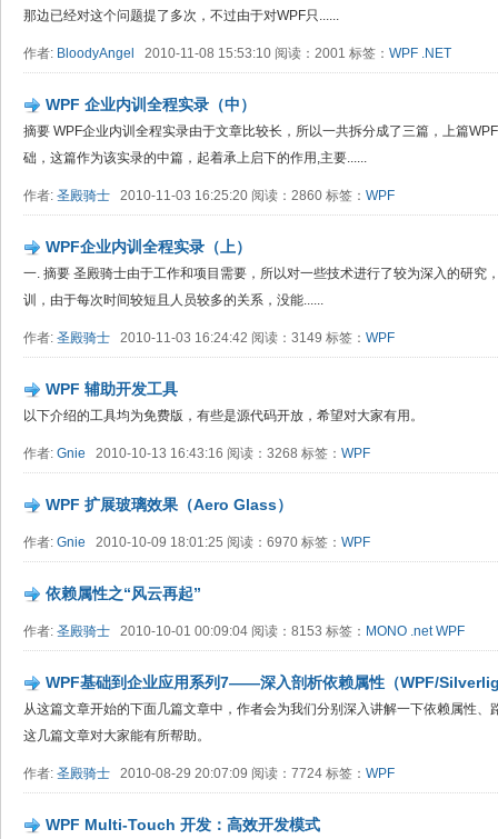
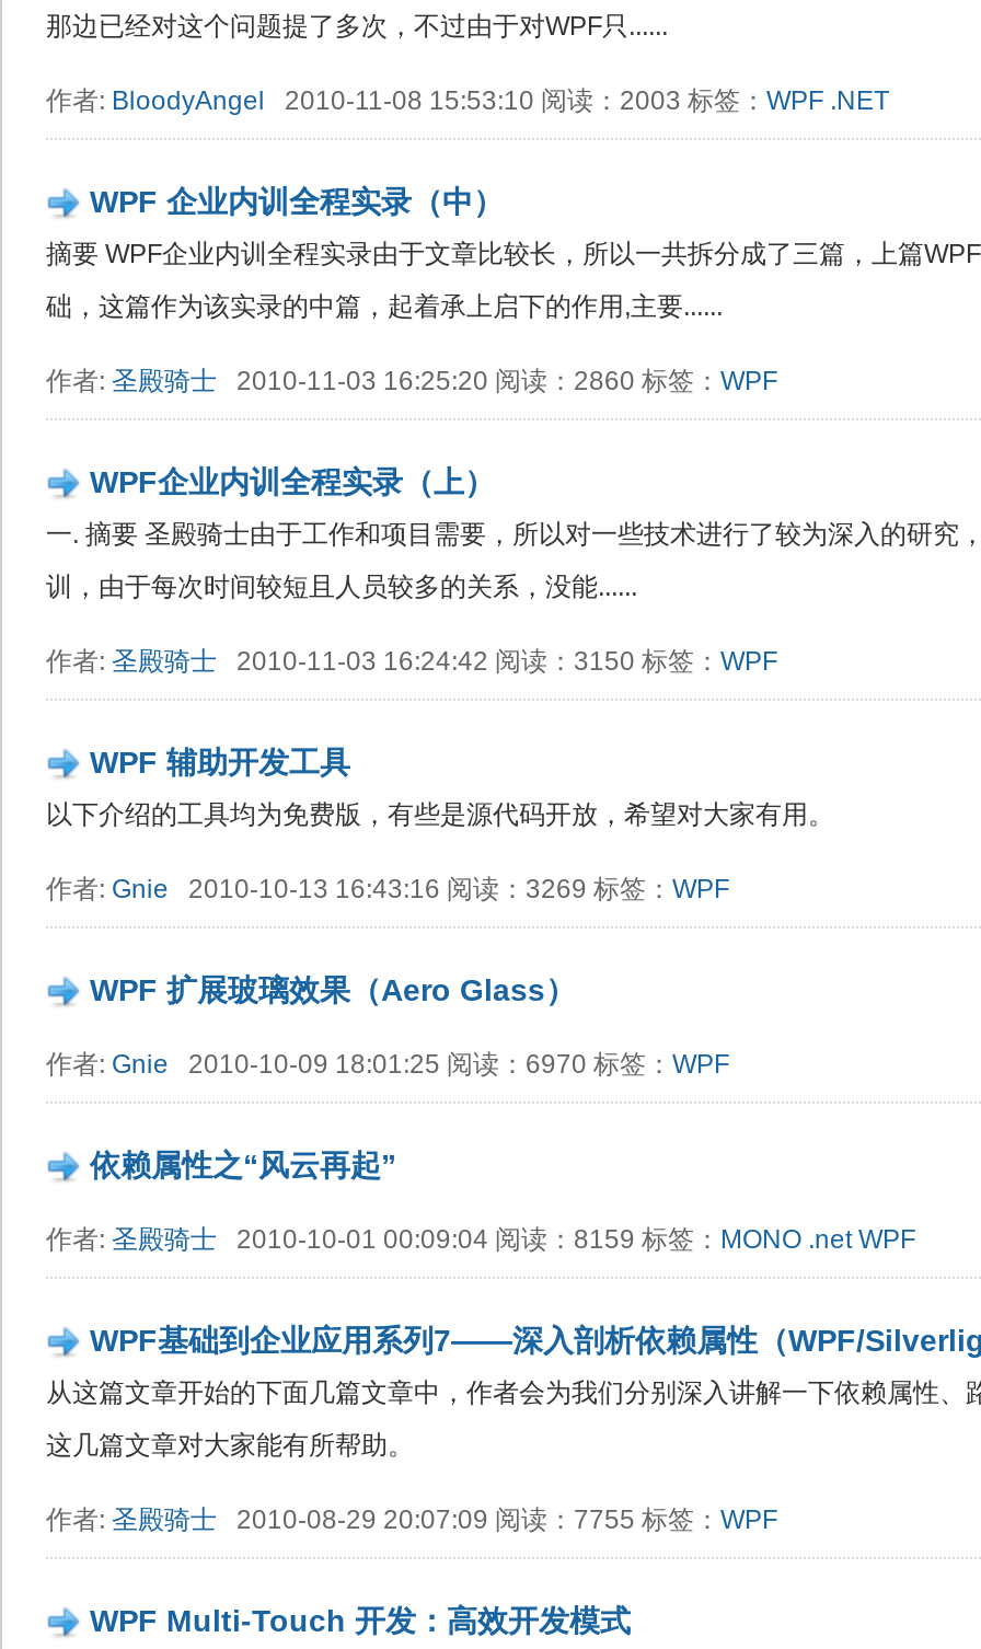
- 作者: BloodyAngel 2010-11-08 15:53:10 阅读：2001 标签：WPF .NET
+ 作者: BloodyAngel 2010-11-08 15:53:10 阅读：2003 标签：WPF .NET

- 作者:圣殿骑士2010-11-03 16:24:42 阅读：3149 标签：WPF
+ 作者:圣殿骑士2010-11-03 16:24:42 阅读：3150 标签：WPF

- 作者: Gnie 2010-10-13 16:43:16 阅读：3268 标签：WPF
+ 作者: Gnie 2010-10-13 16:43:16 阅读：3269 标签：WPF

- 作者:圣殿骑士2010-10-01 00:09:04 阅读：8153 标签：MONO .net WPF
+ 作者:圣殿骑士2010-10-01 00:09:04 阅读：8159 标签：MONO .net WPF

- 作者:圣殿骑士2010-08-29 20:07:09 阅读：7724 标签：WPF
+ 作者:圣殿骑士2010-08-29 20:07:09 阅读：7755 标签：WPF
